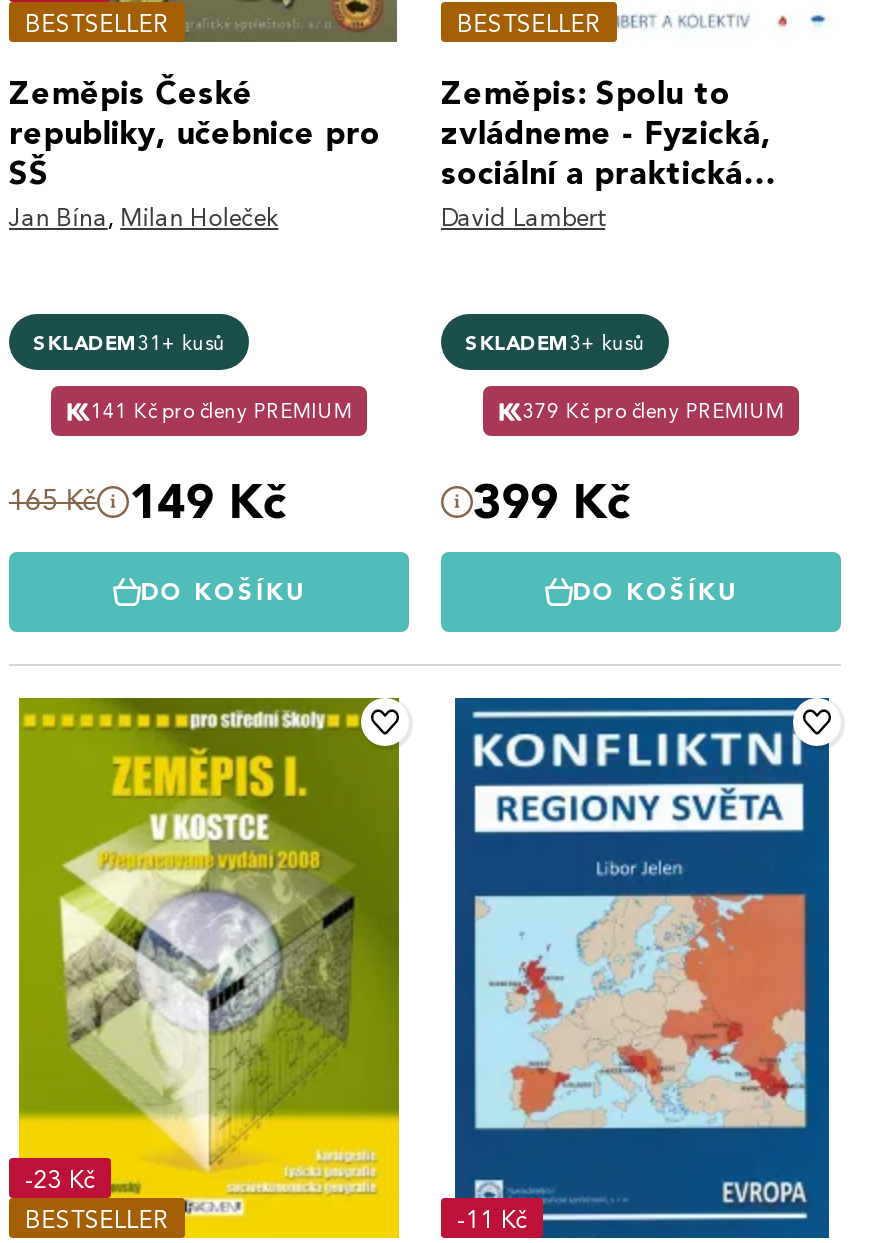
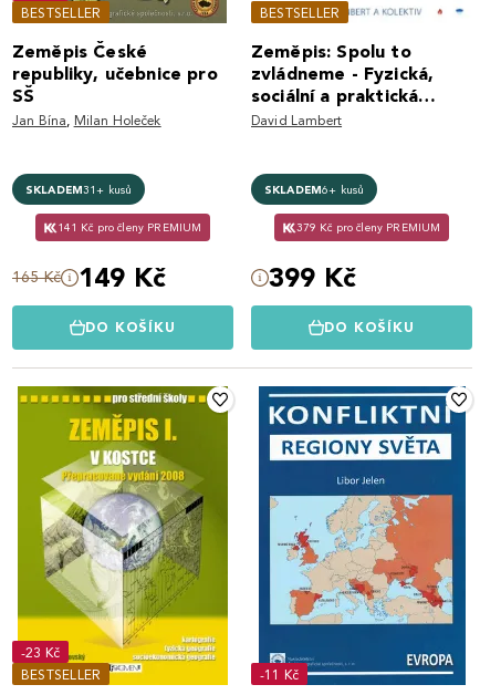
- SKLADEM 3+ kusů
+ SKLADEM 6+ kusů
